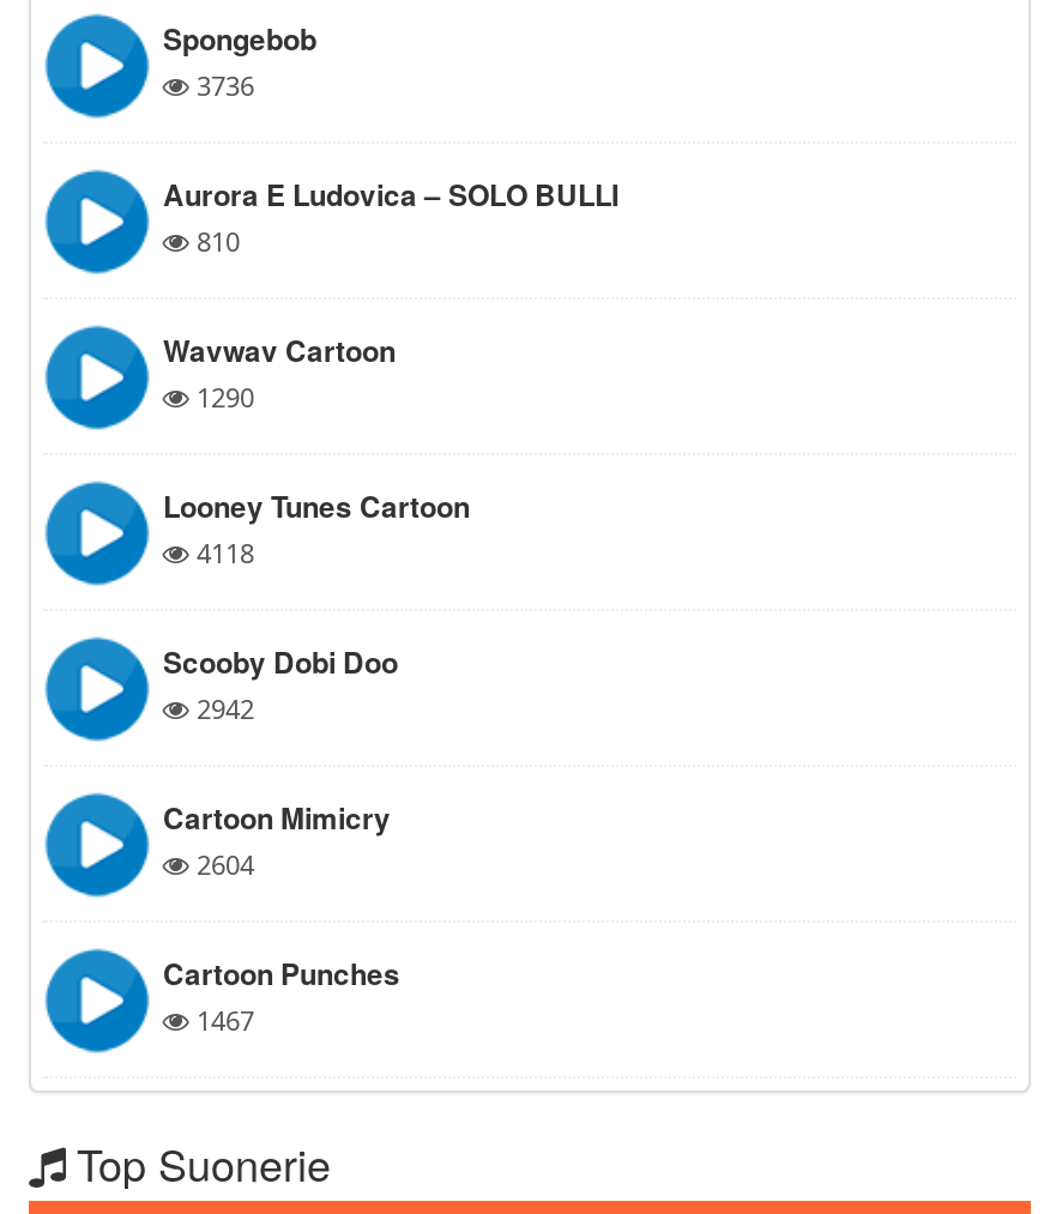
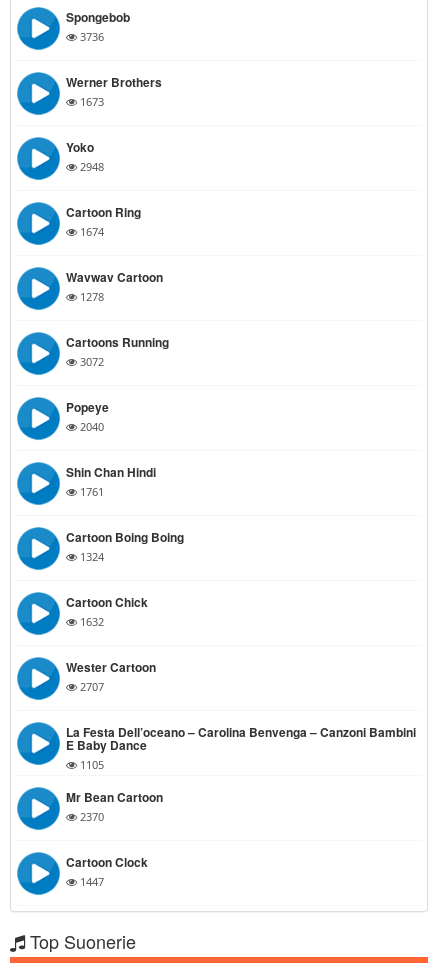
- Aurora E Ludovica – SOLO BULLI
- 810
+ Werner Brothers
+ 1673
+ Yoko
+ 2948
+ Cartoon Ring
+ 1674

- 1290
- Looney Tunes Cartoon
- 4118
- Scooby Dobi Doo
- 2942
- Cartoon Mimicry
- 2604
- Cartoon Punches
- 1467
+ 1278
+ Cartoons Running
+ 3072
+ Popeye
+ 2040
+ Shin Chan Hindi
+ 1761
+ Cartoon Boing Boing
+ 1324
+ Cartoon Chick
+ 1632
+ Wester Cartoon
+ 2707
+ La Festa Dell’oceano – Carolina Benvenga – Canzoni Bambini
+ E Baby Dance
+ 1105
+ Mr Bean Cartoon
+ 2370
+ Cartoon Clock
+ 1447
